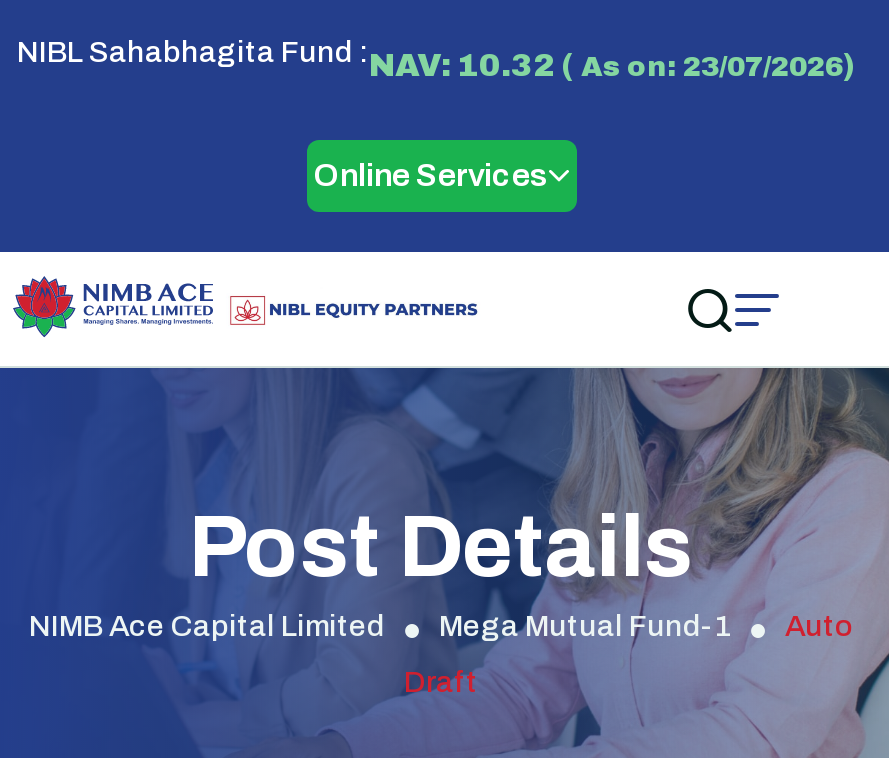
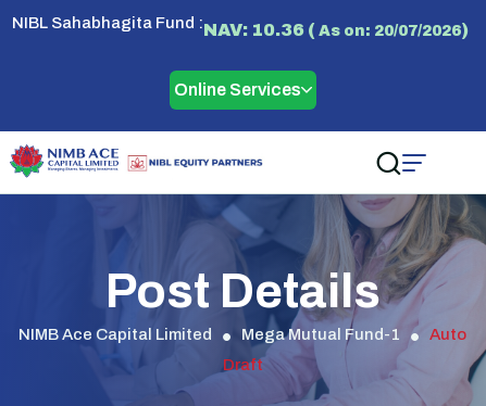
- NIBL Sahabhagita Fund : NAV: 10.32 (As on: 23/07/2026)
+ NIBL Sahabhagita Fund : NAV: 10.36 (As on: 20/07/2026)
